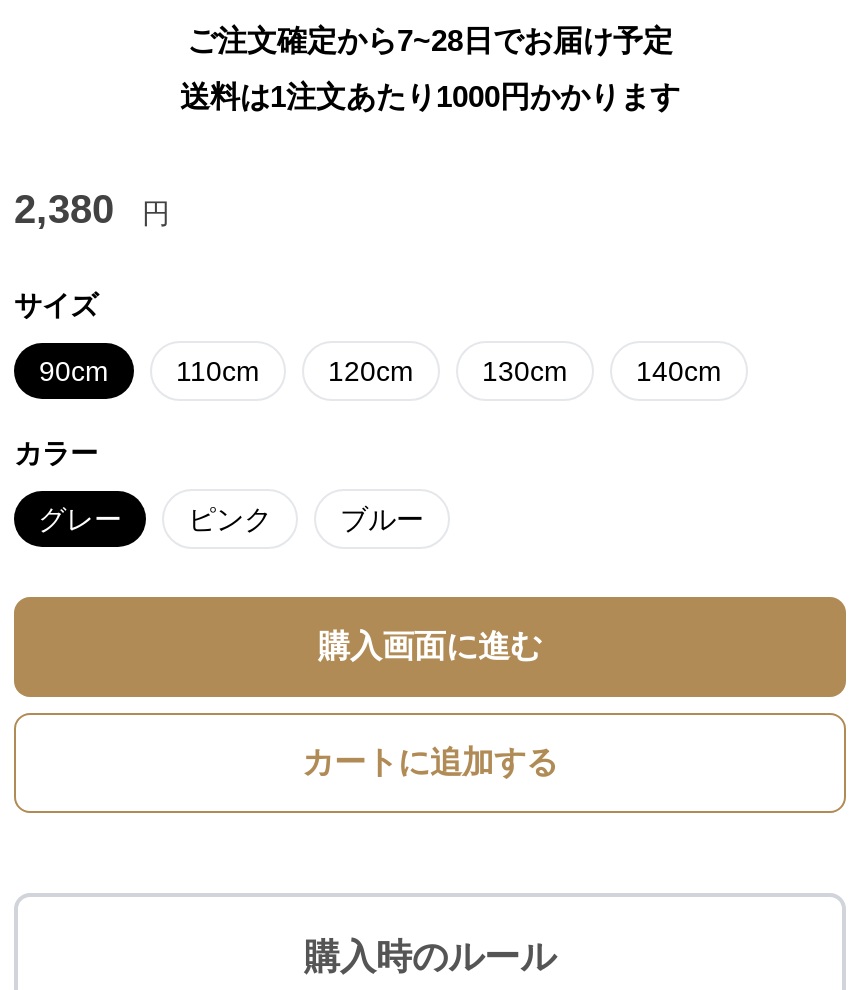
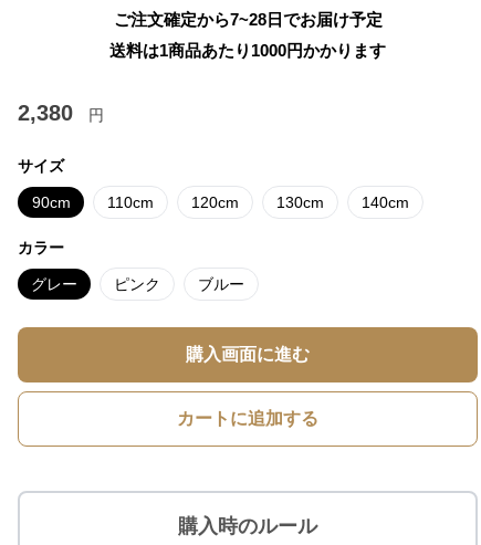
- 送料は1注文あたり1000円かかります
+ 送料は1商品あたり1000円かかります
